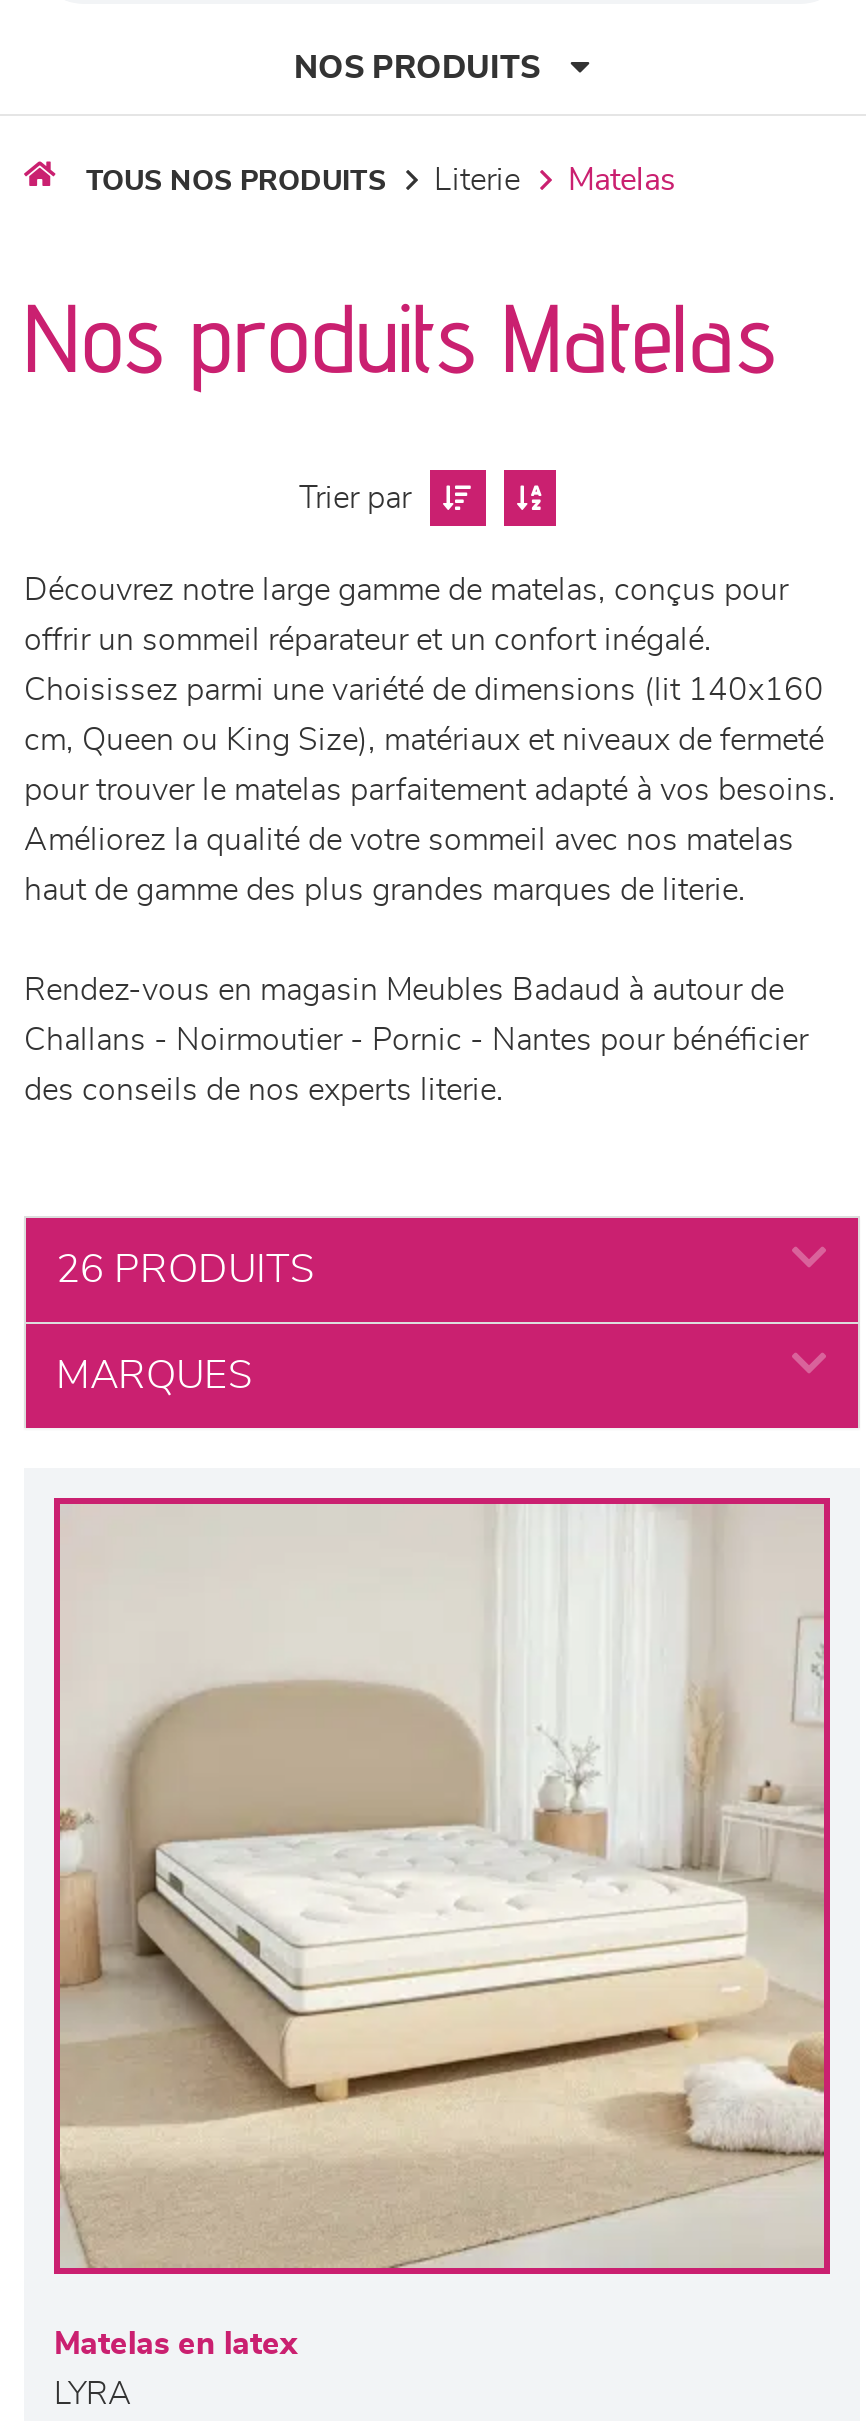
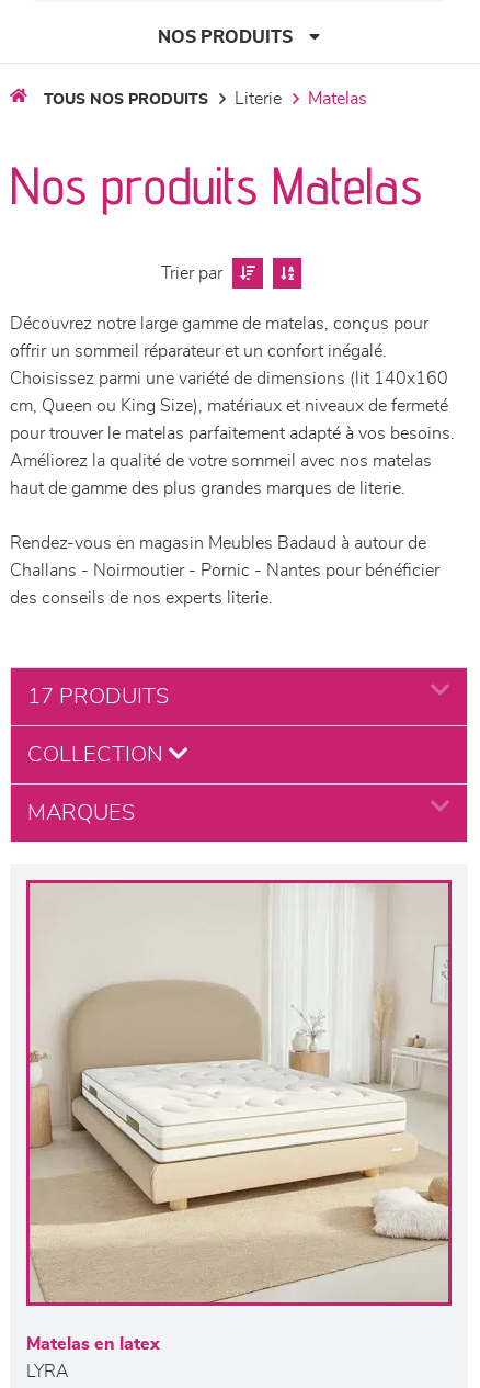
- 26 PRODUITS
+ 17 PRODUITS
+ COLLECTION
